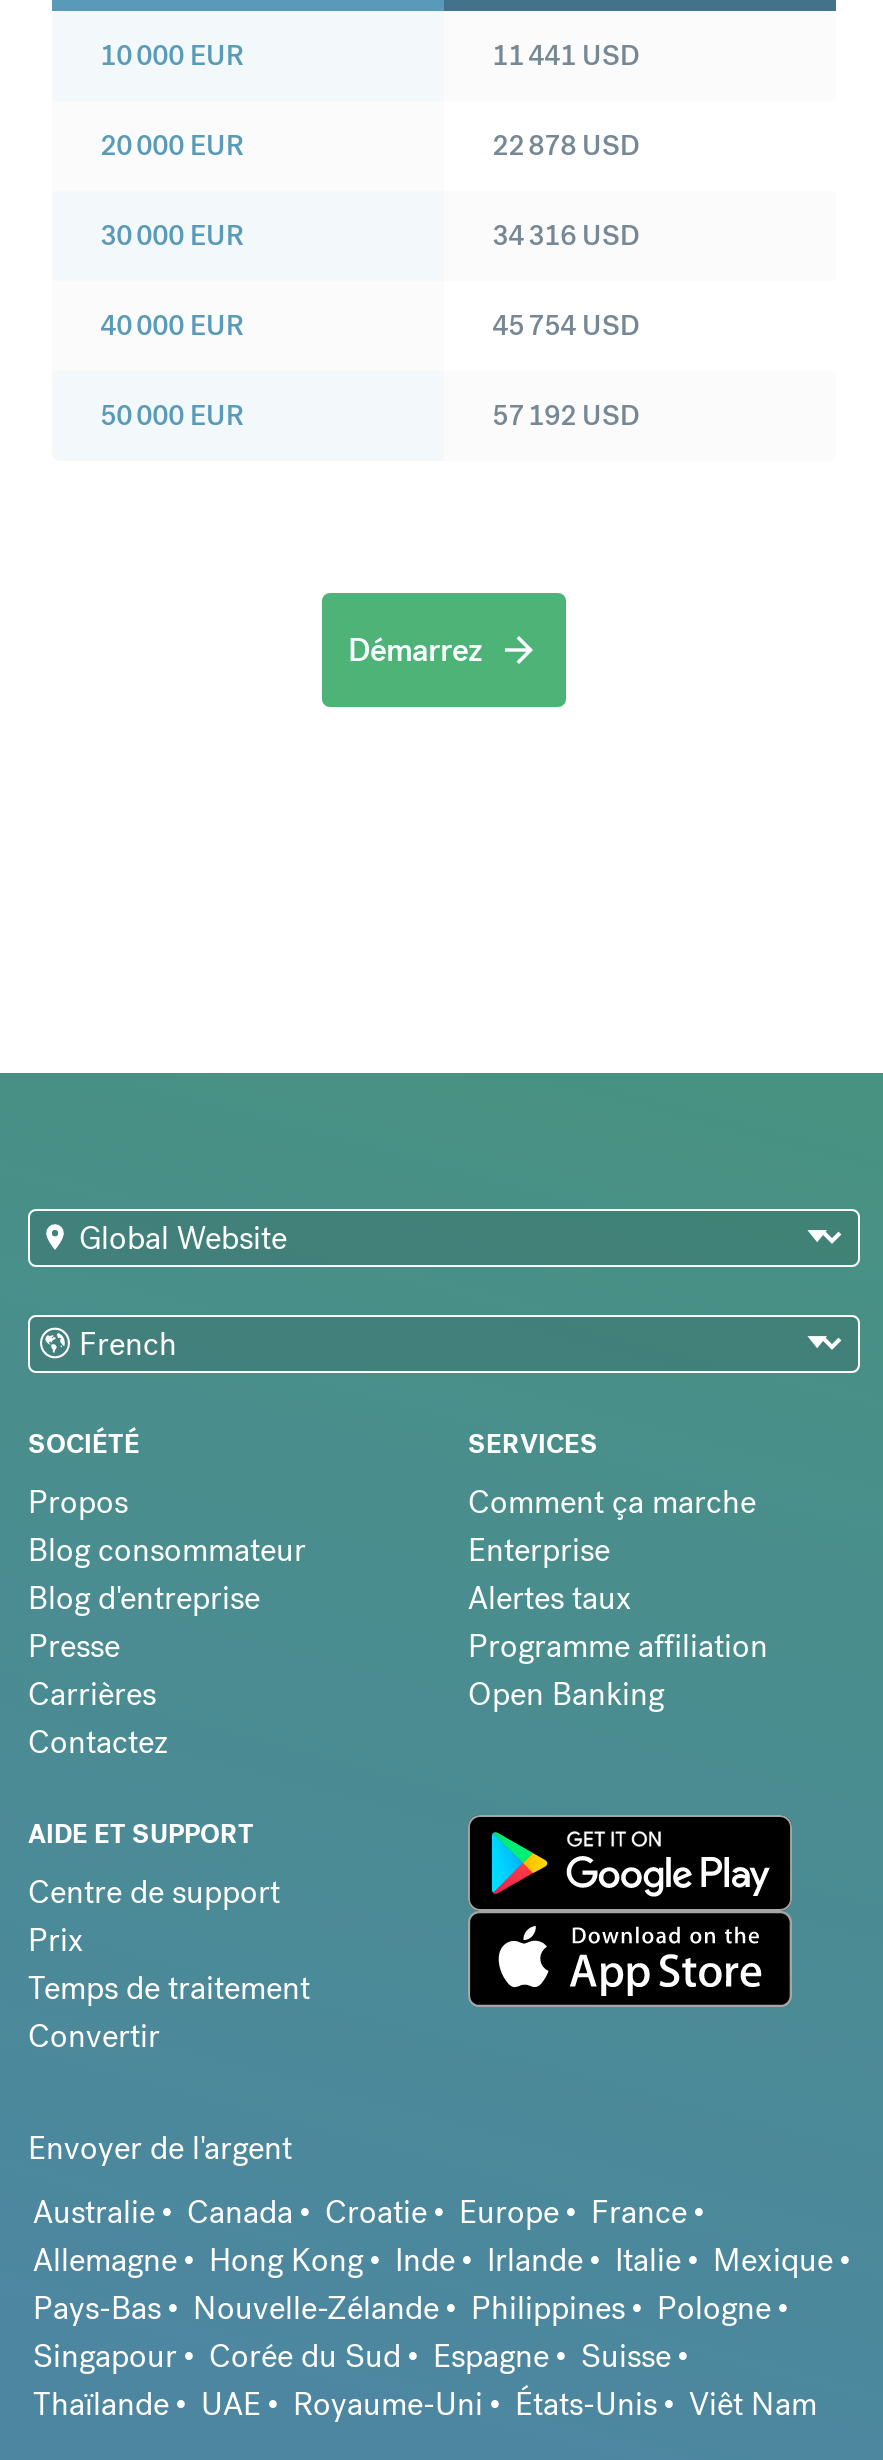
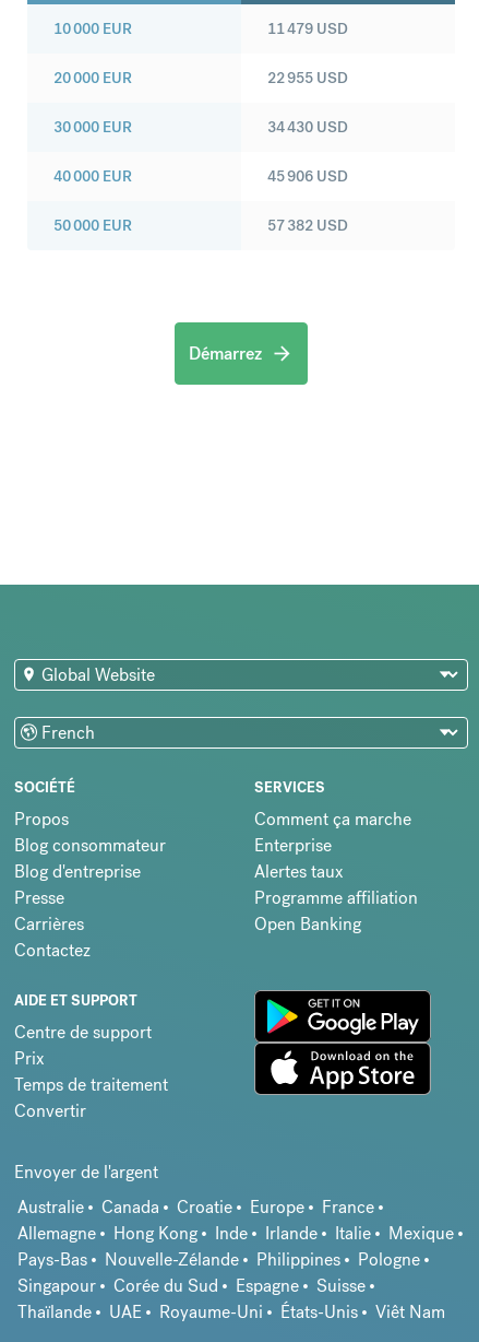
- 11 441 USD
+ 11 479 USD

- 22 878 USD
+ 22 955 USD

- 34 316 USD
+ 34 430 USD

- 45 754 USD
+ 45 906 USD

- 57 192 USD
+ 57 382 USD
